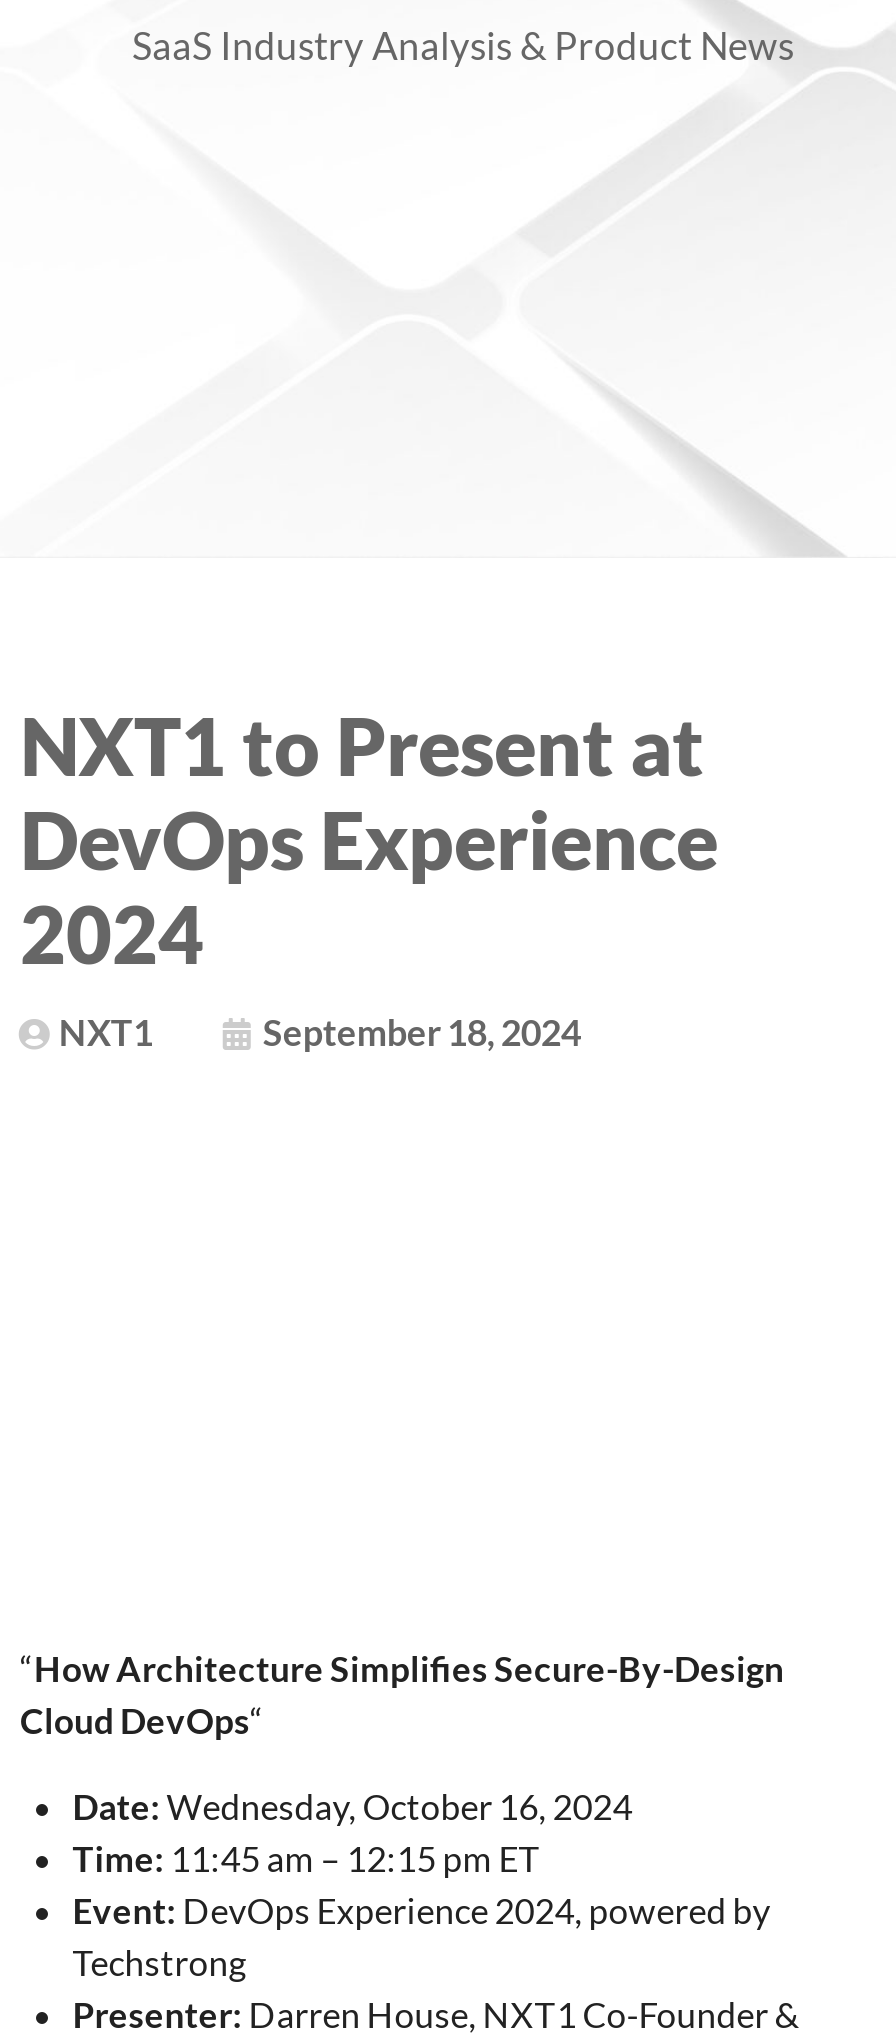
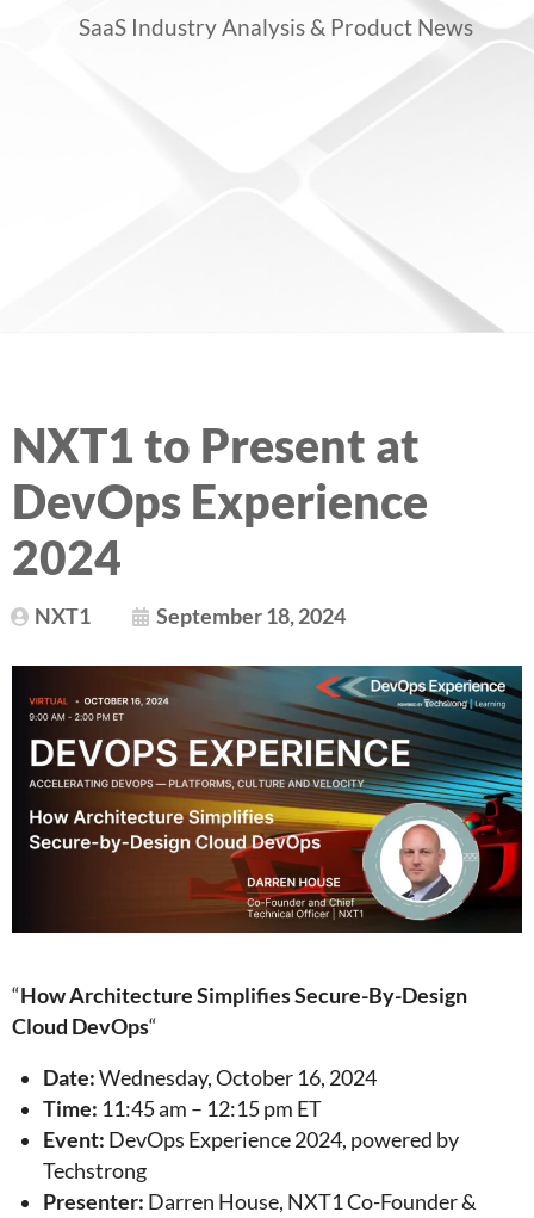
+ [image]
